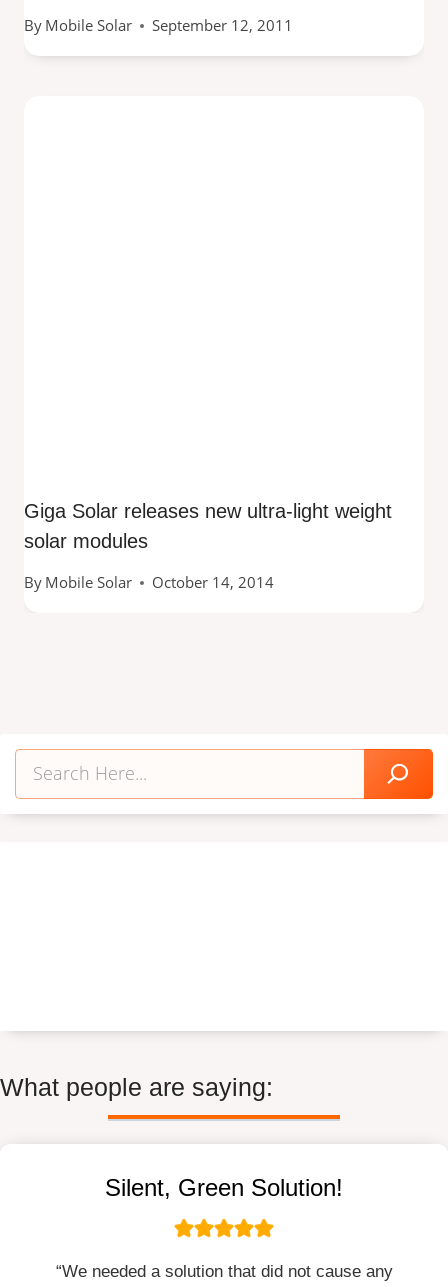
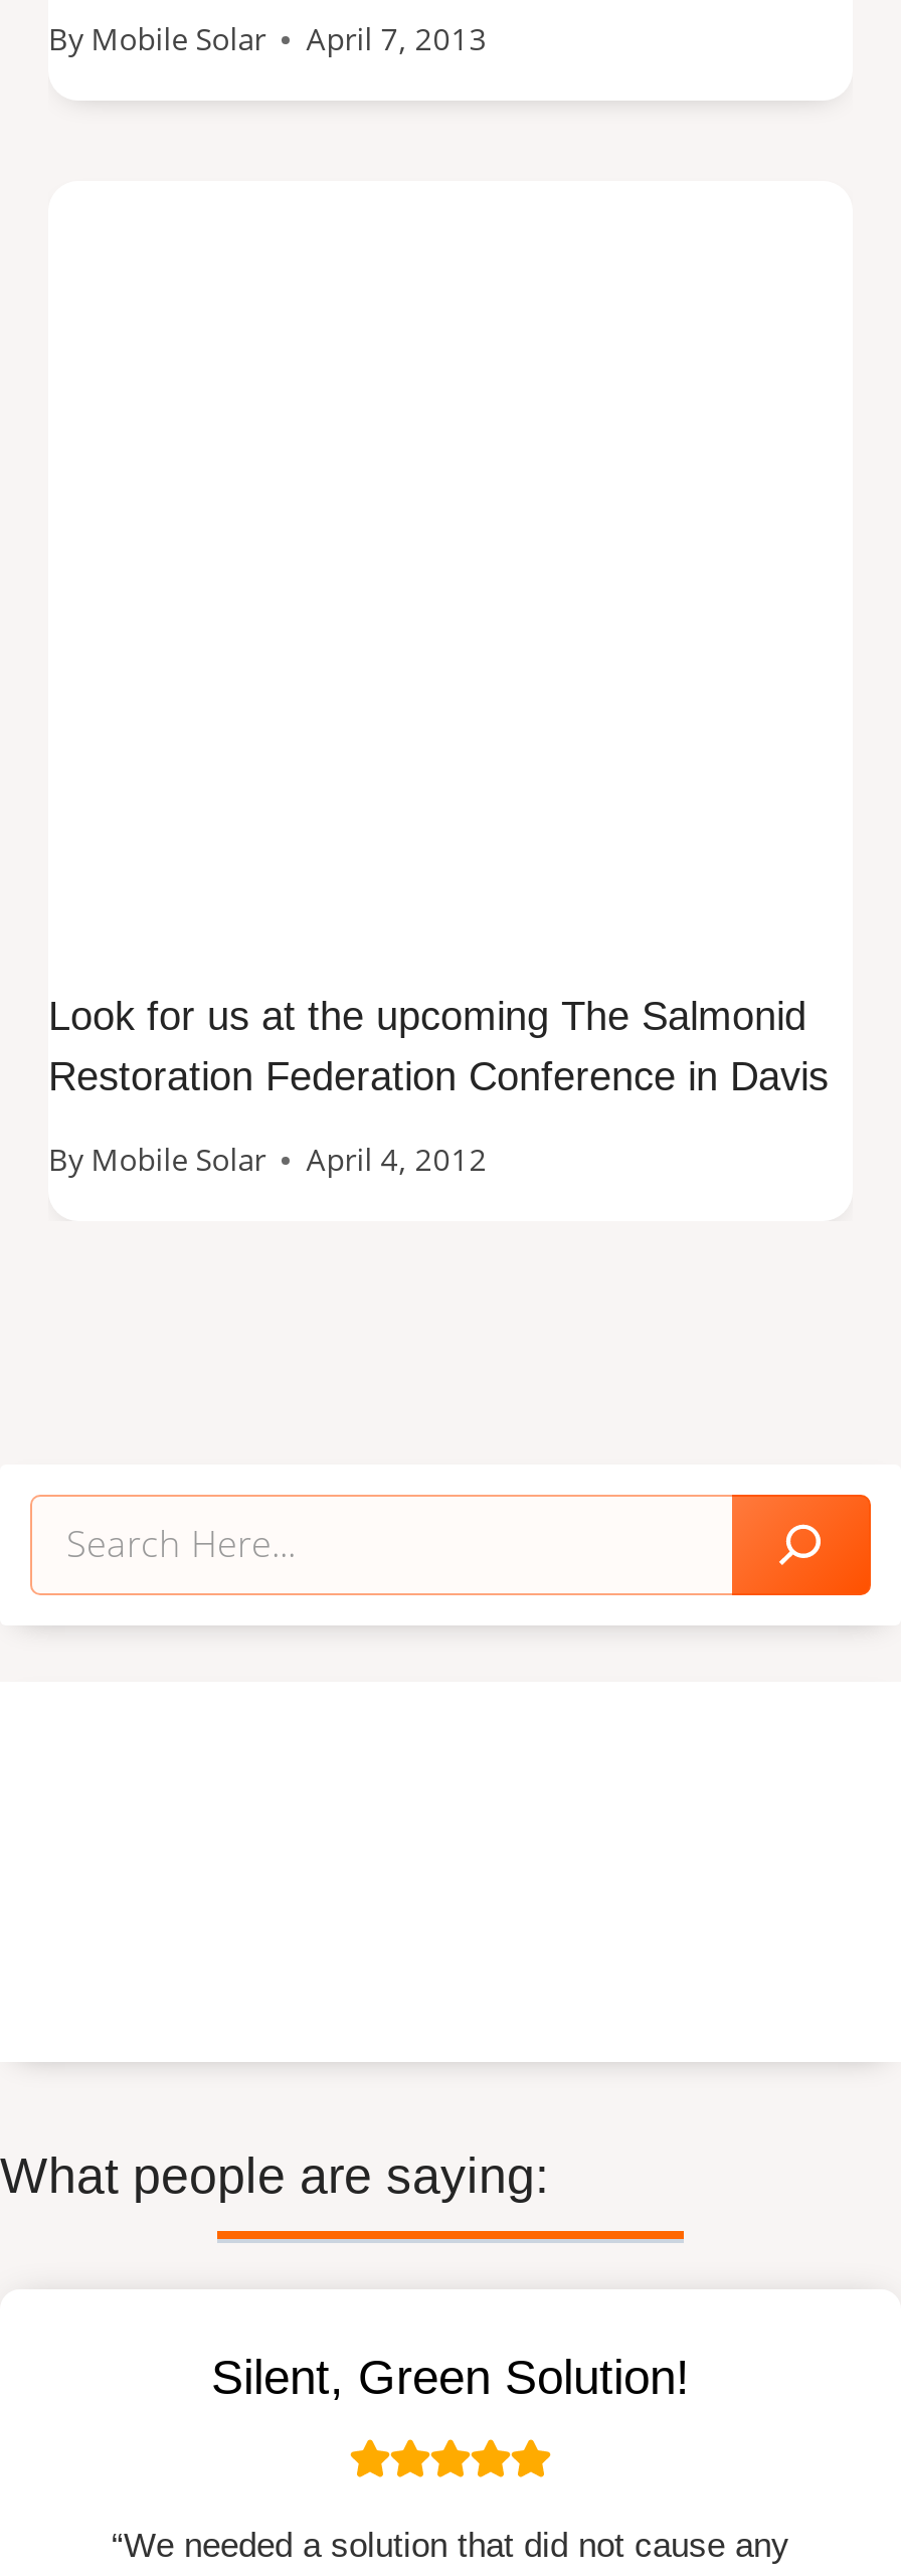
- By Mobile Solar September 12, 2011
+ By Mobile Solar April 7, 2013

- Giga Solar releases new ultra-light weight
- solar modules
+ Look for us at the upcoming The Salmonid
+ Restoration Federation Conference in Davis

- By Mobile Solar October 14, 2014
+ By Mobile Solar April 4, 2012
